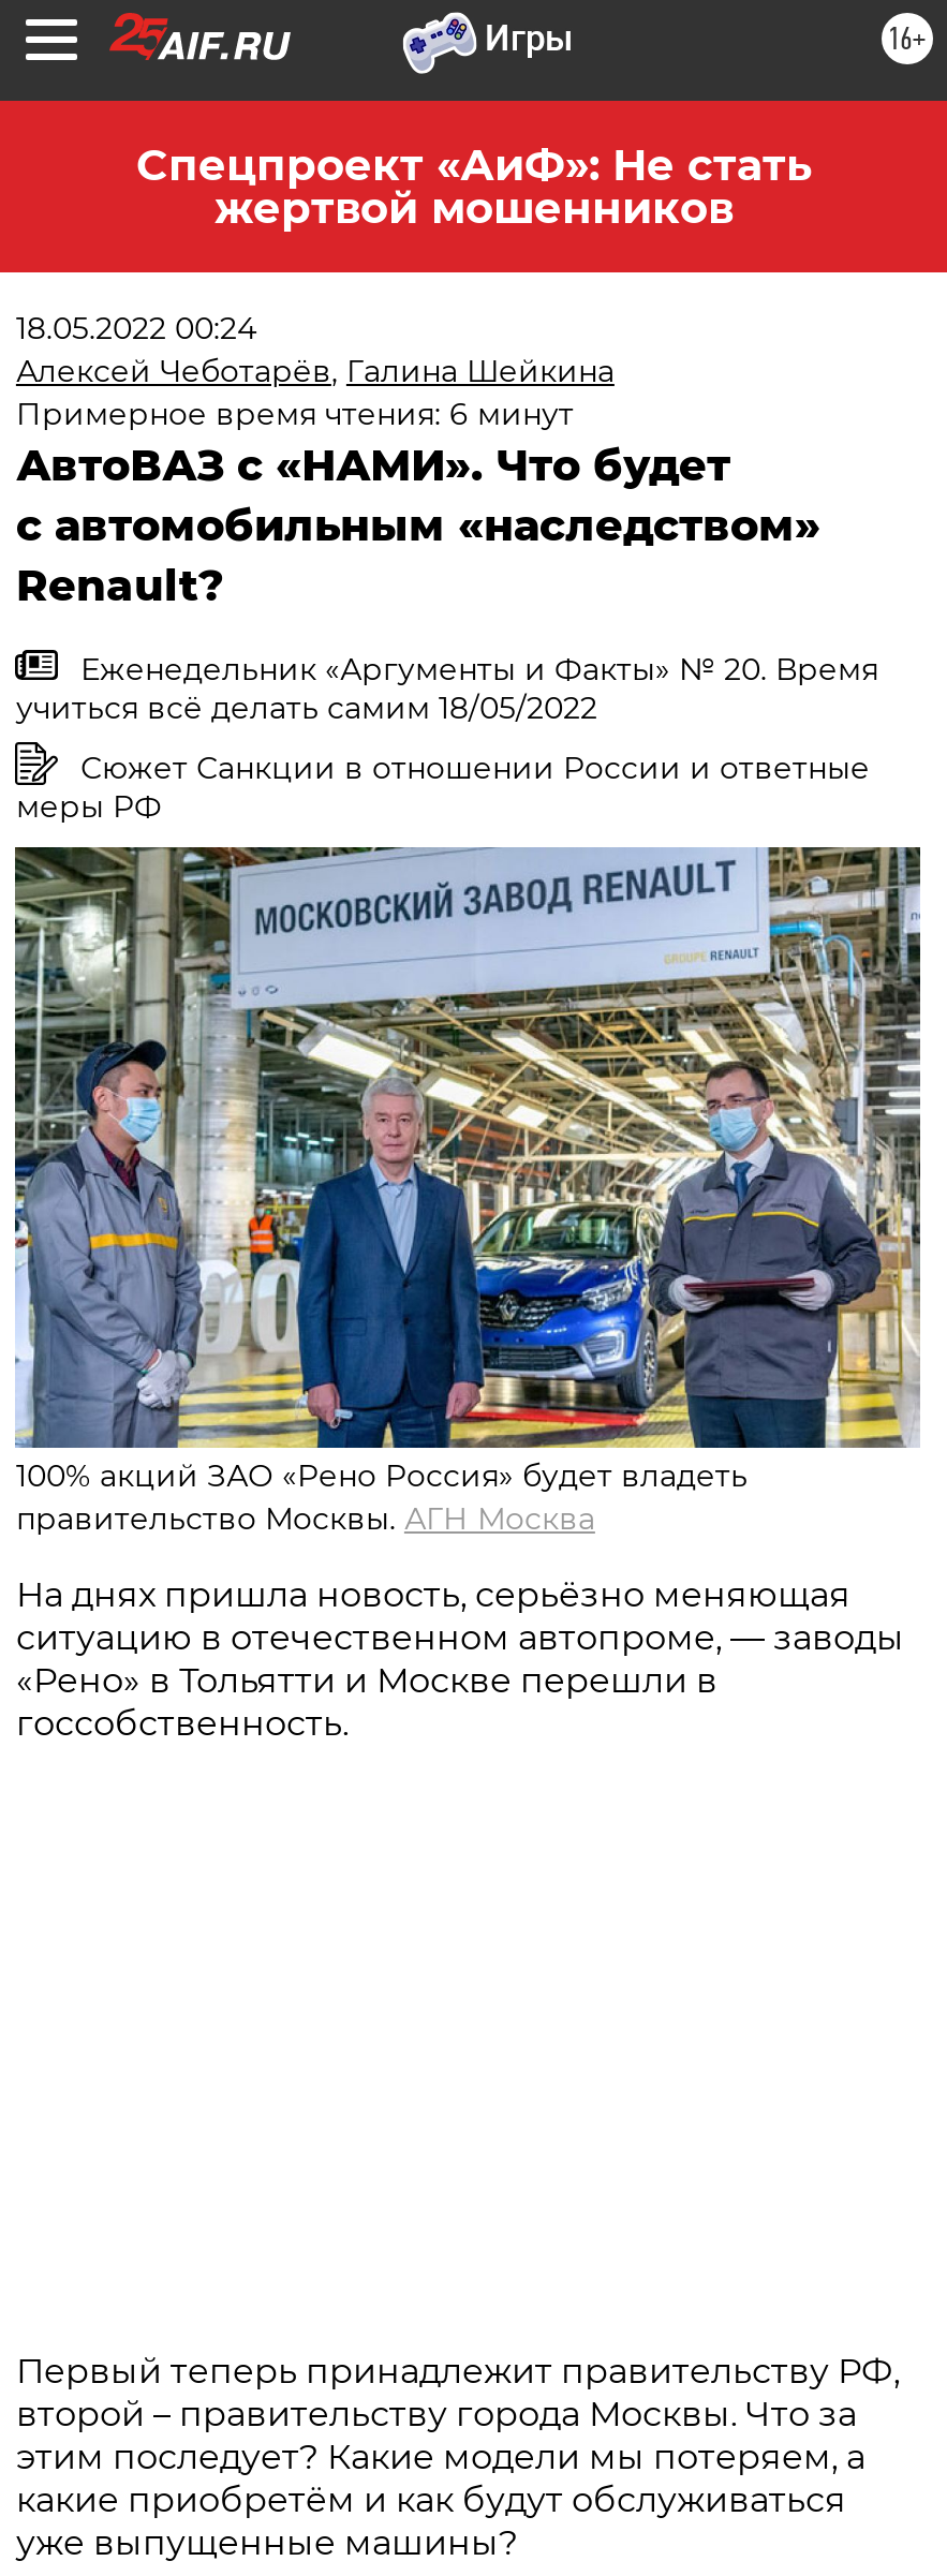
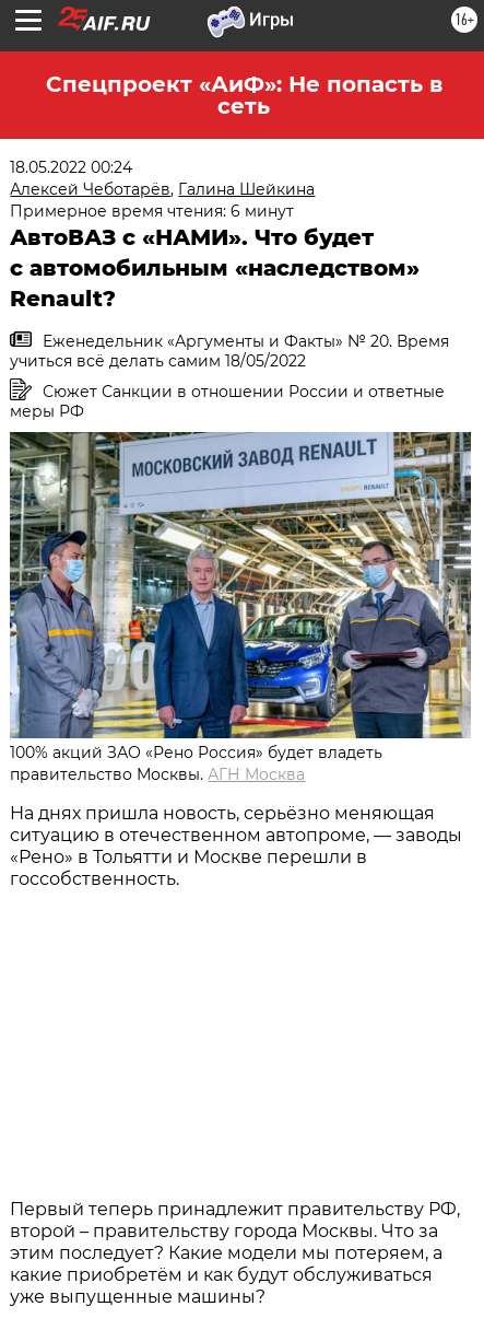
- Спецпроект «АиФ»: Не стать
- жертвой мошенников
+ Спецпроект «АиФ»: Не попасть в
+ сеть
